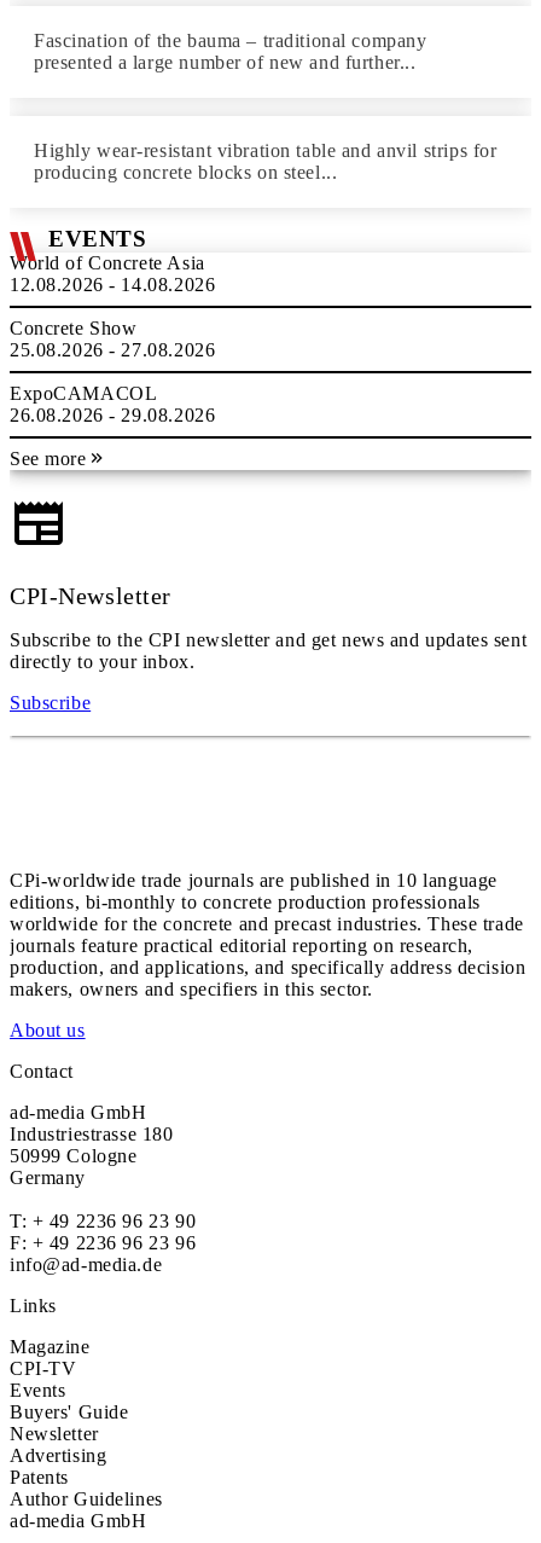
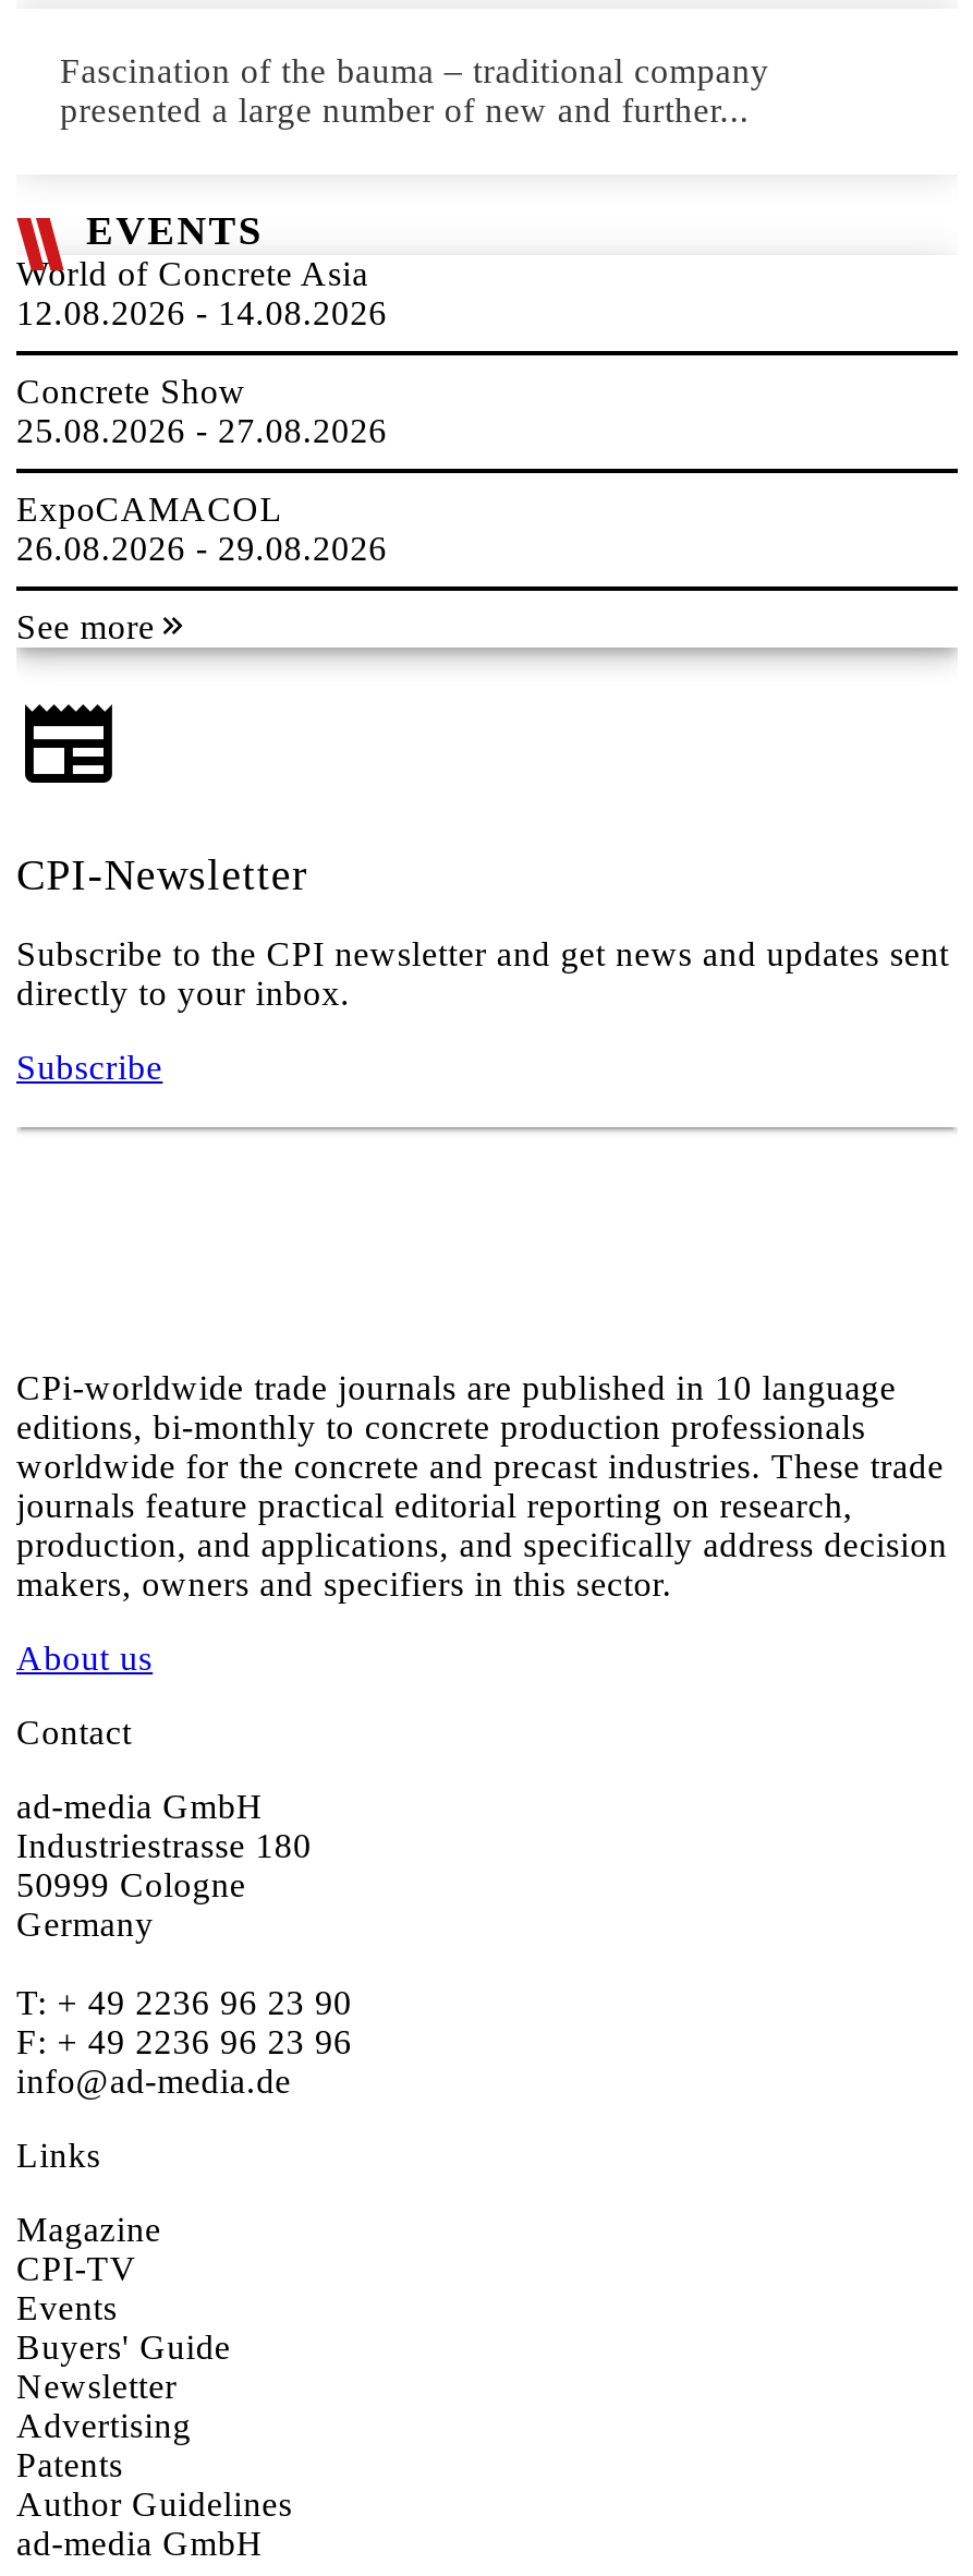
- Highly wear-resistant vibration table and anvil strips for
- producing concrete blocks on steel...
